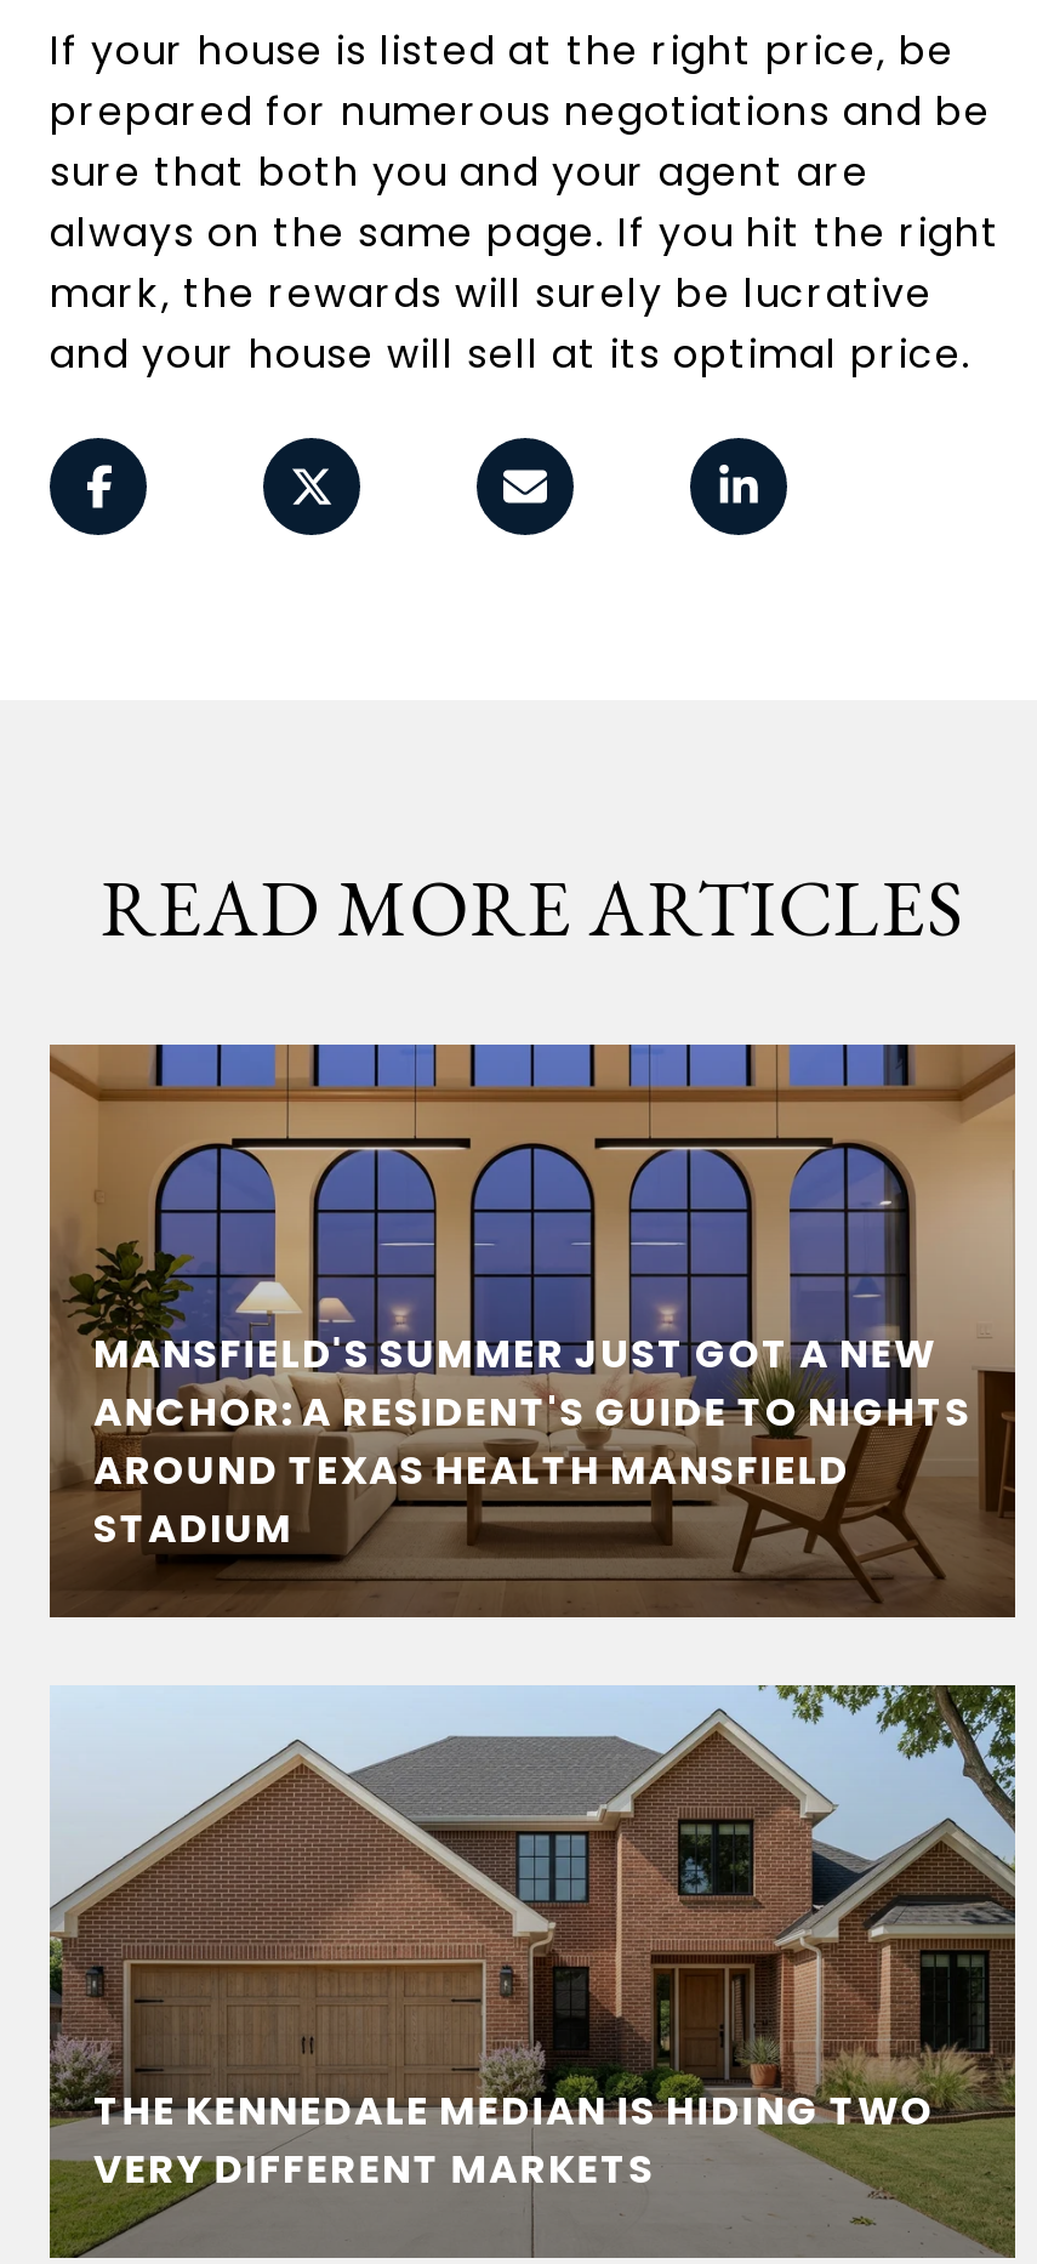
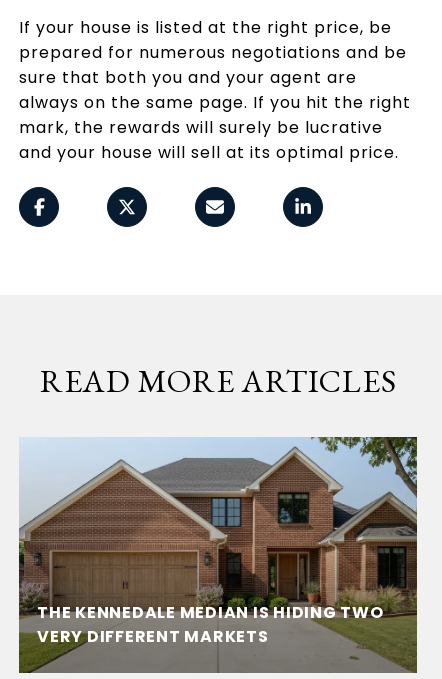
- [image]
- MANSFIELD'S SUMMER JUST GOT A NEW
- ANCHOR: A RESIDENT'S GUIDE TO NIGHTS
- AROUND TEXAS HEALTH MANSFIELD
- STADIUM
